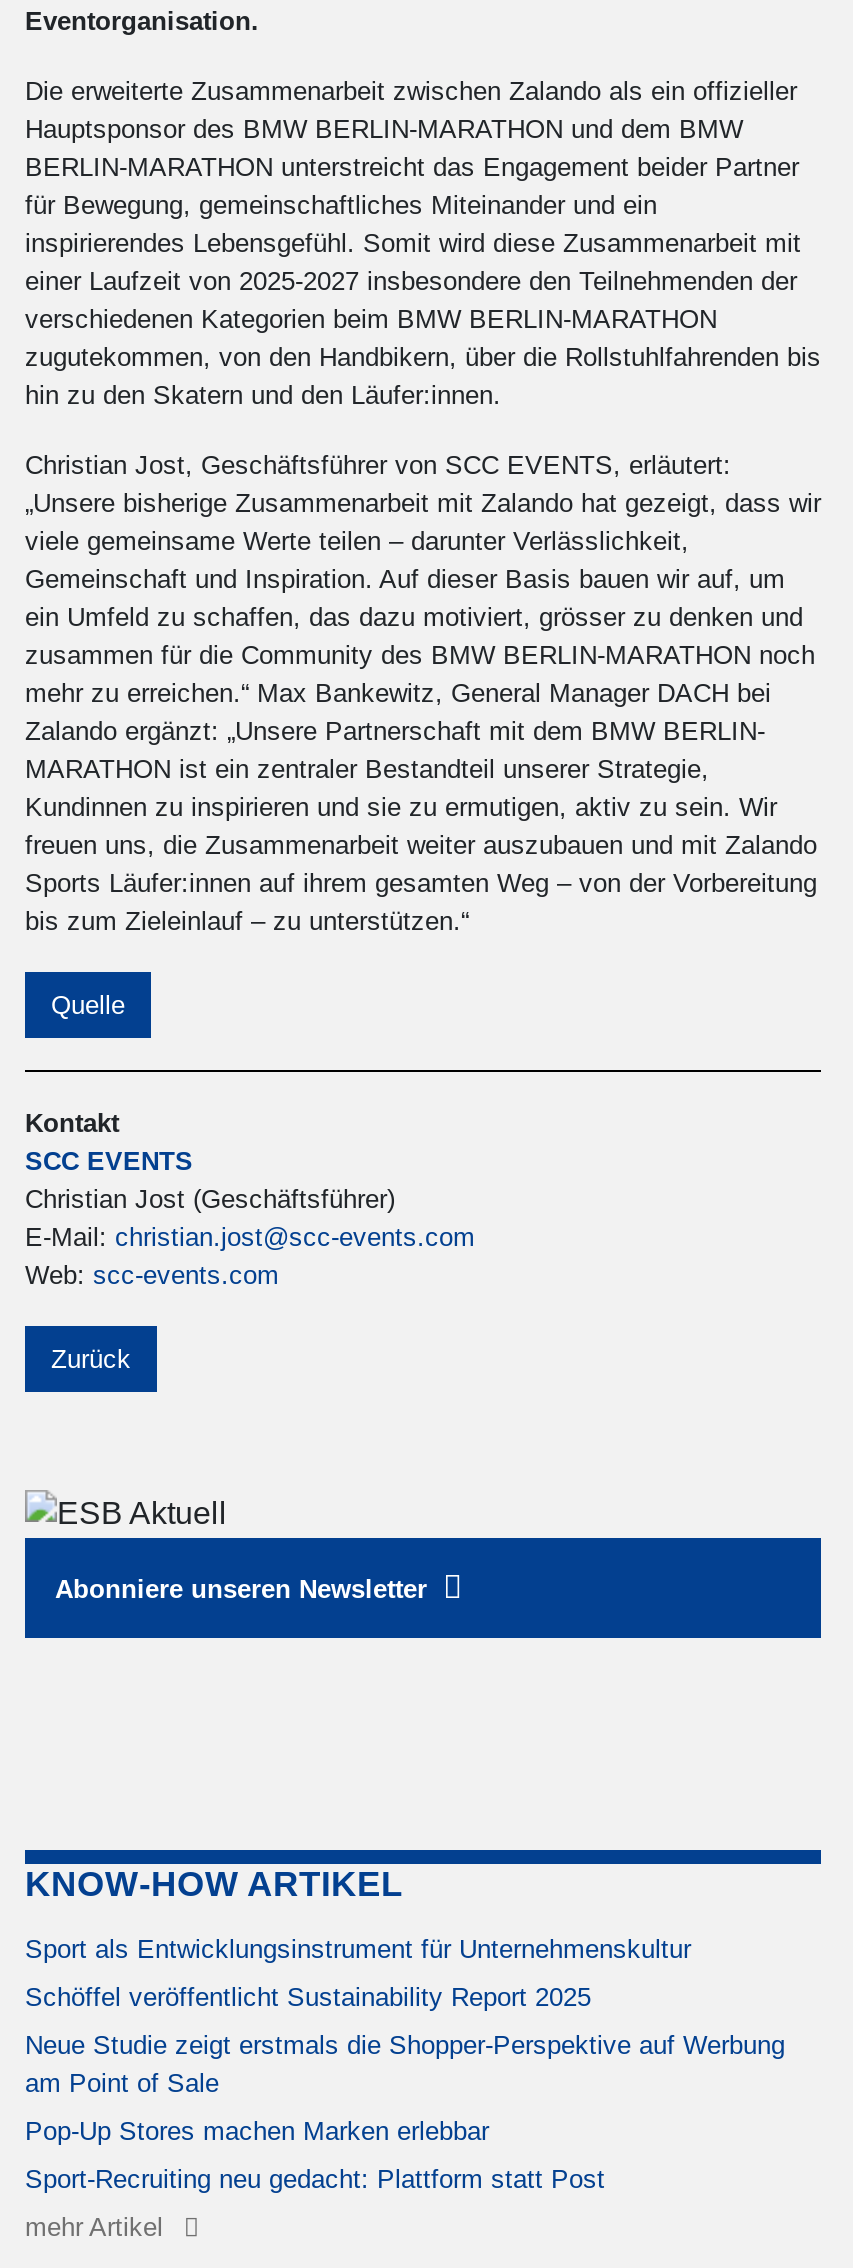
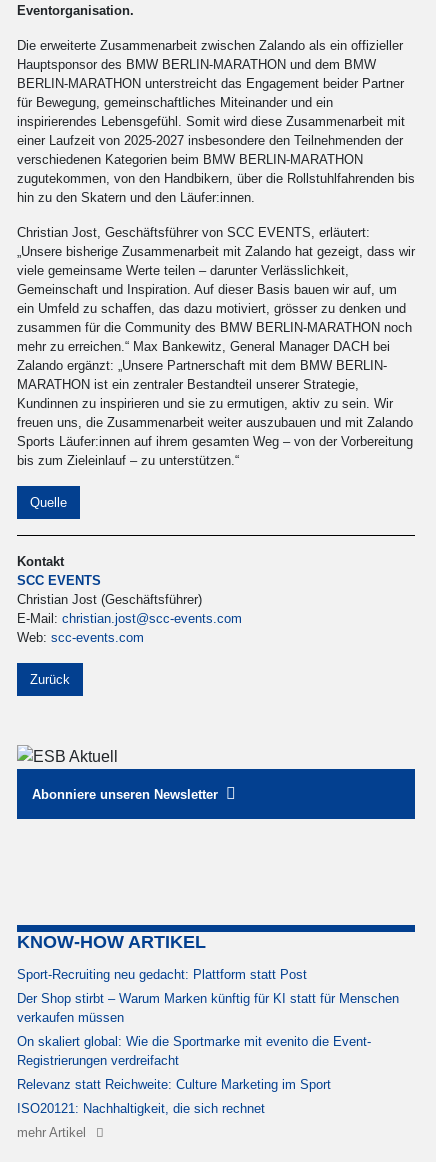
- Sport als Entwicklungsinstrument für Unternehmenskultur
- Schöffel veröffentlicht Sustainability Report 2025
- Neue Studie zeigt erstmals die Shopper-Perspektive auf Werbung
- am Point of Sale
- Pop-Up Stores machen Marken erlebbar

moved up: Sport-Recruiting neu gedacht: Plattform statt Post

+ Der Shop stirbt – Warum Marken künftig für KI statt für Menschen
+ verkaufen müssen
+ On skaliert global: Wie die Sportmarke mit evenito die Event-
+ Registrierungen verdreifacht
+ Relevanz statt Reichweite: Culture Marketing im Sport
+ ISO20121: Nachhaltigkeit, die sich rechnet
